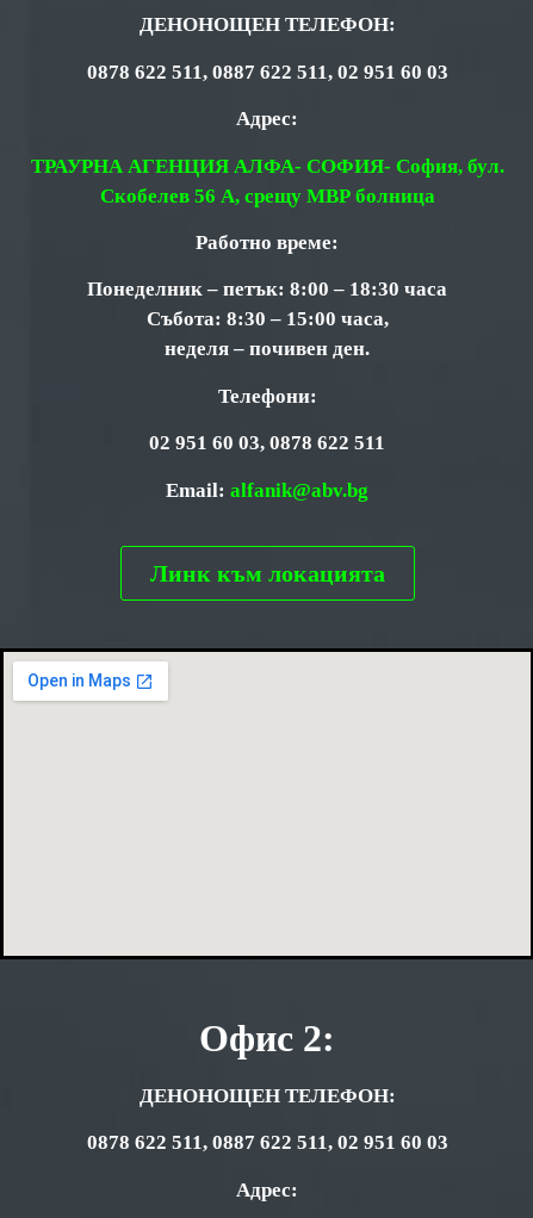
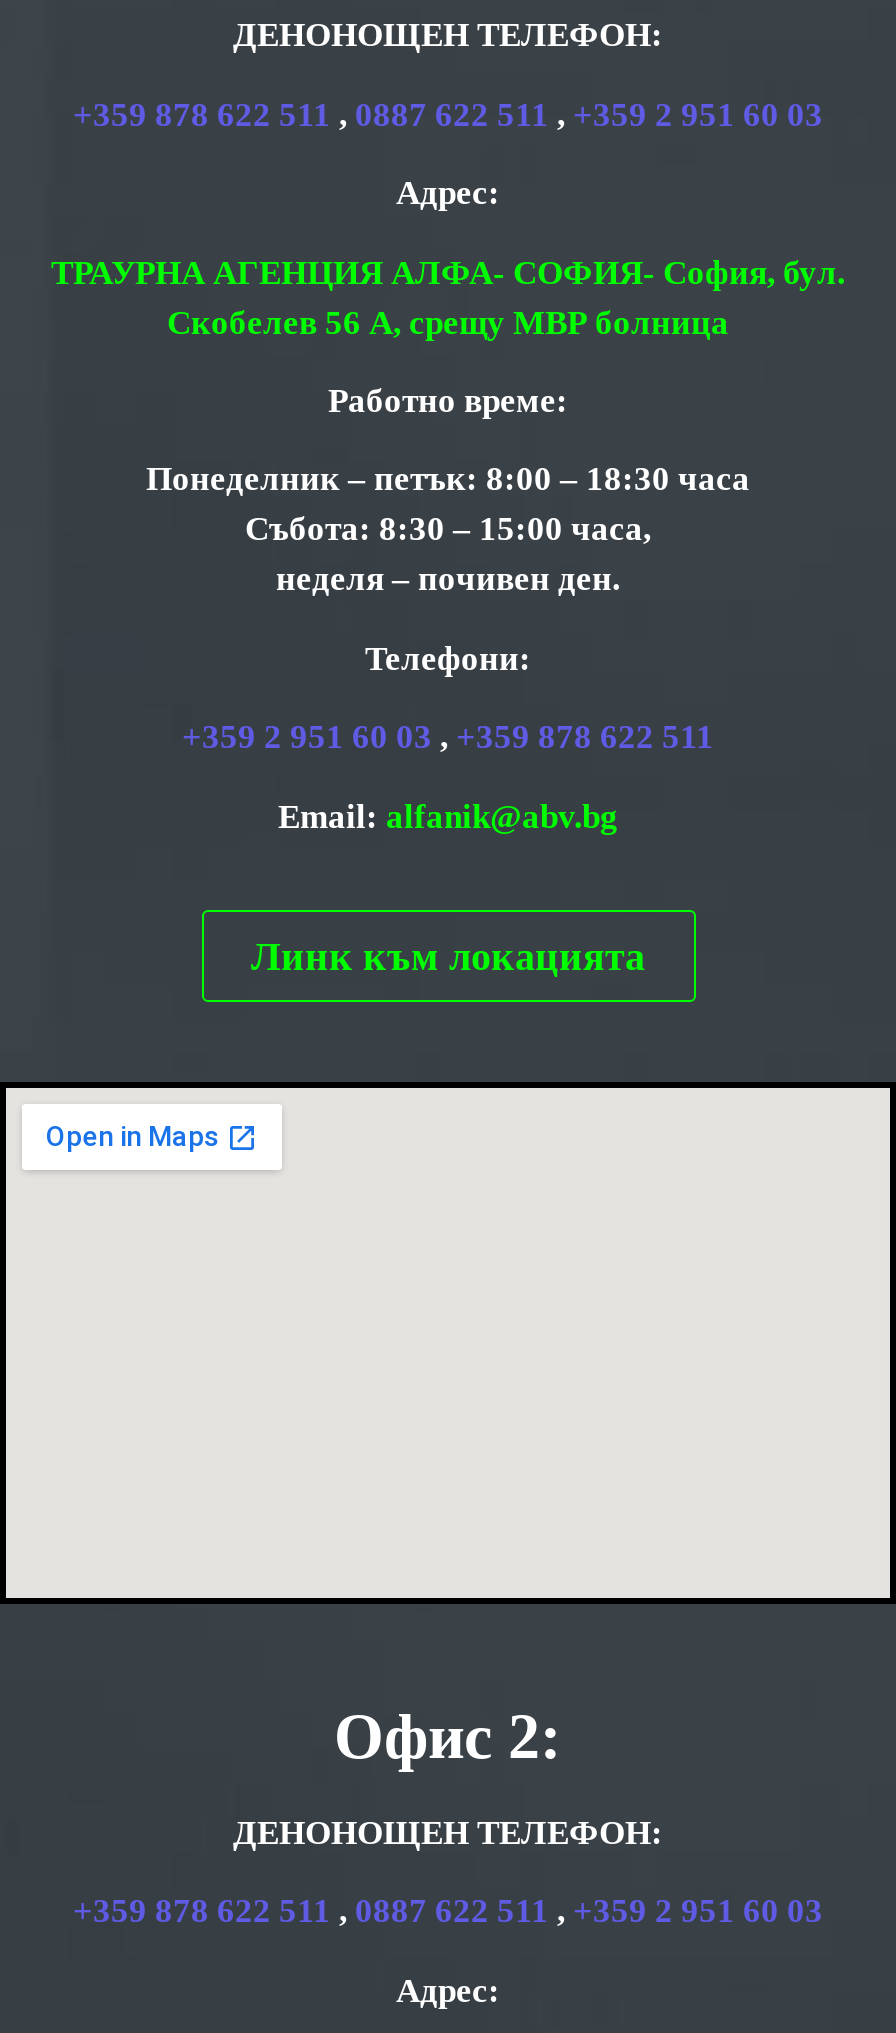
- 0878 622 511, 0887 622 511, 02 951 60 03
+ +359 878 622 511, 0887 622 511, +359 2 951 60 03

- 02 951 60 03, 0878 622 511
+ +359 2 951 60 03, +359 878 622 511

- 0878 622 511, 0887 622 511, 02 951 60 03
+ +359 878 622 511, 0887 622 511, +359 2 951 60 03
